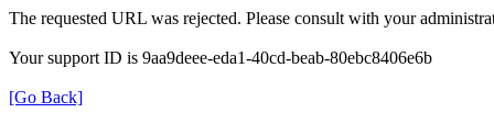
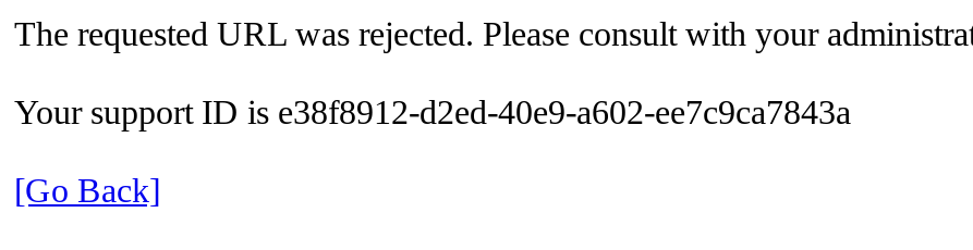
- Your support ID is 9aa9deee-eda1-40cd-beab-80ebc8406e6b
+ Your support ID is e38f8912-d2ed-40e9-a602-ee7c9ca7843a
